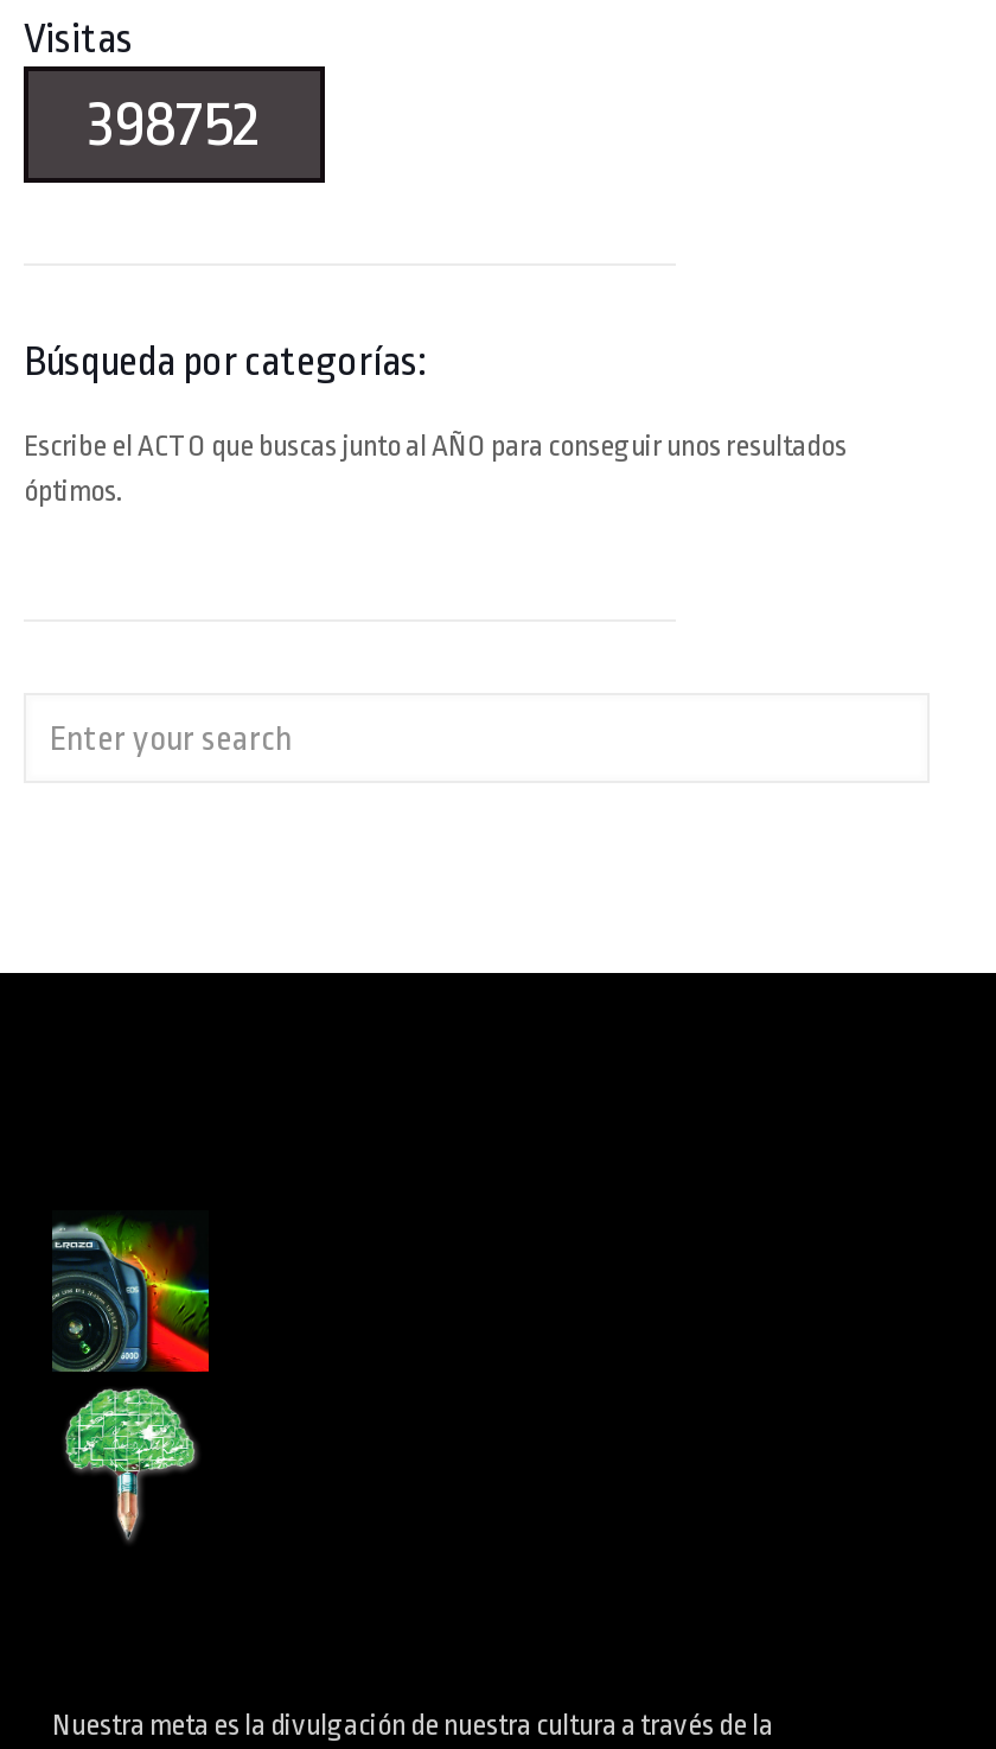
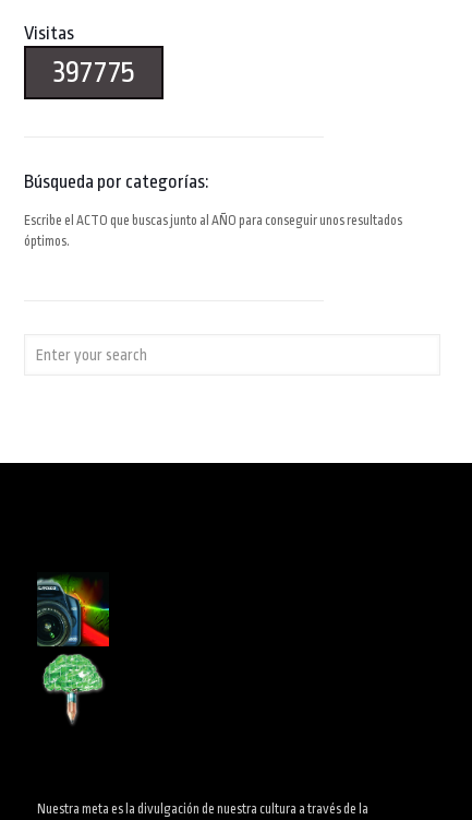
- 398752
+ 397775
